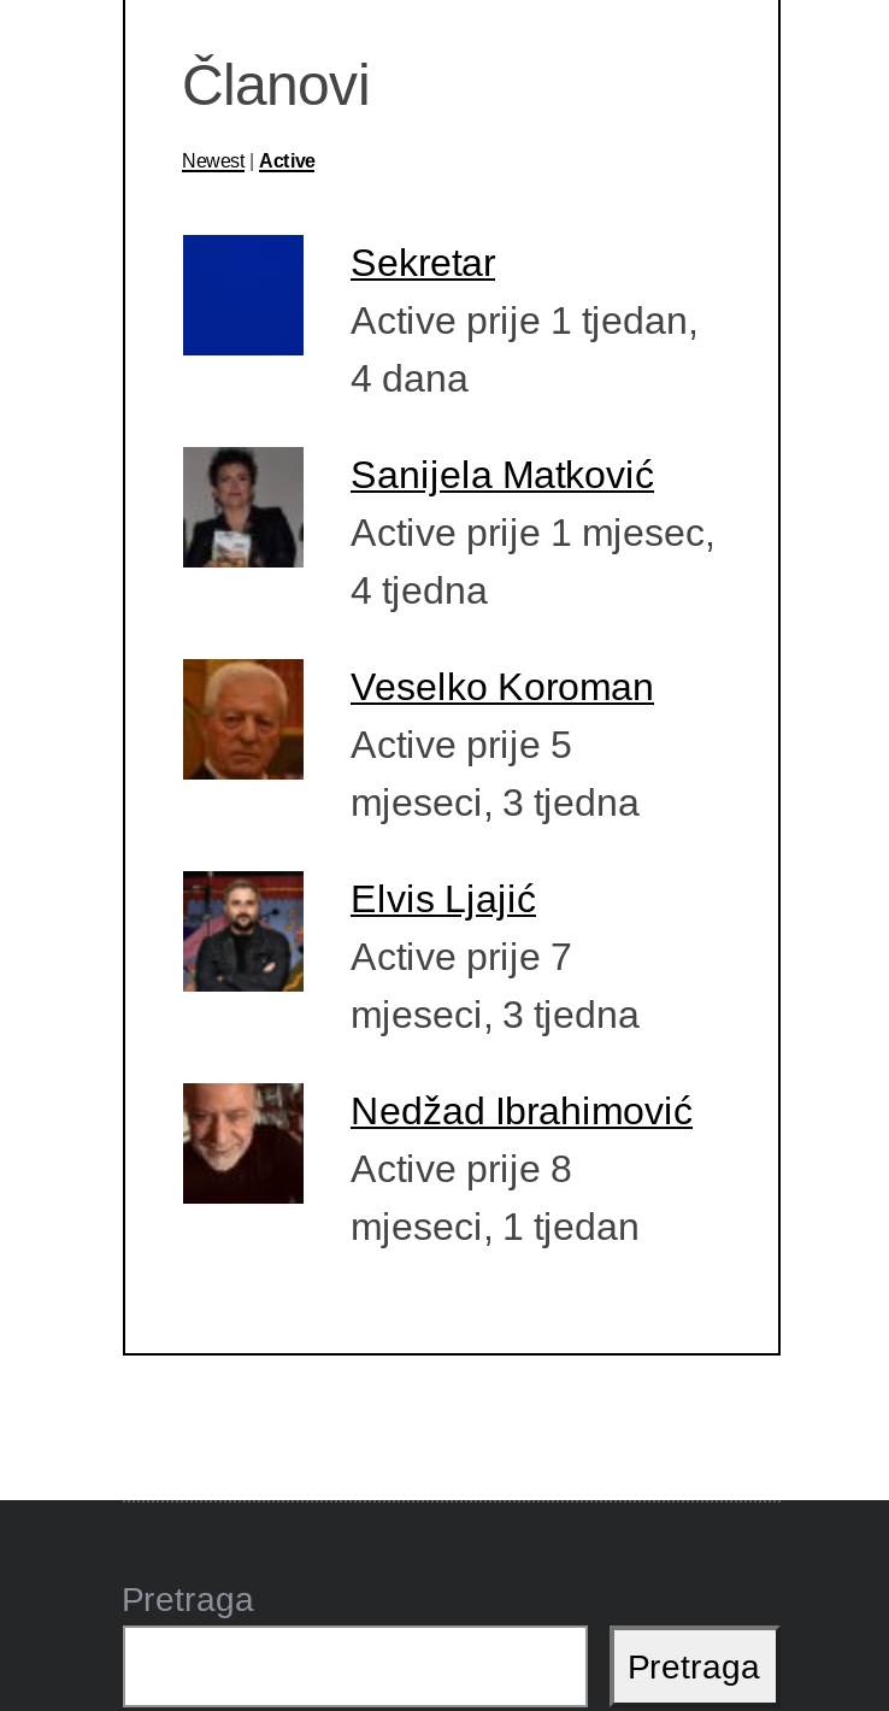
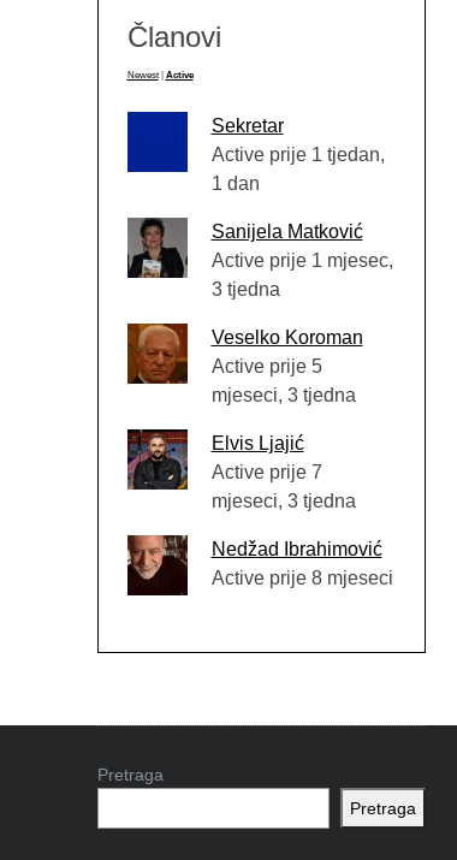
- 4 dana
+ 1 dan

- 4 tjedna
+ 3 tjedna

- Active prije 8
- mjeseci, 1 tjedan
+ Active prije 8 mjeseci
